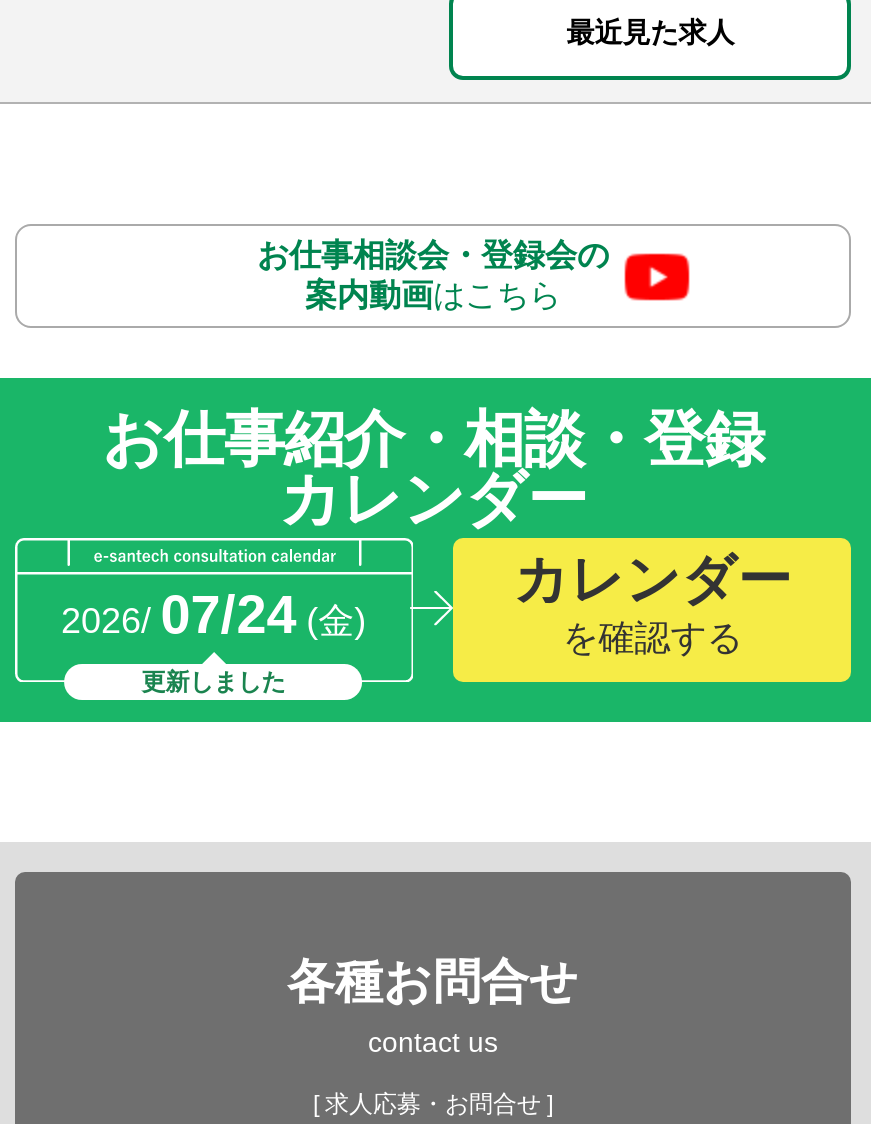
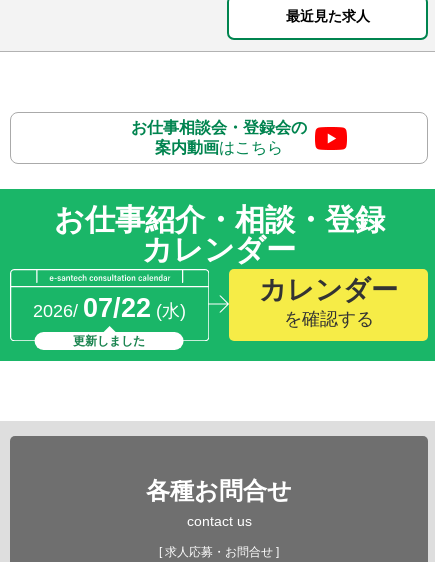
- 2026/ 07/24 (金)
+ 2026/ 07/22 (水)
